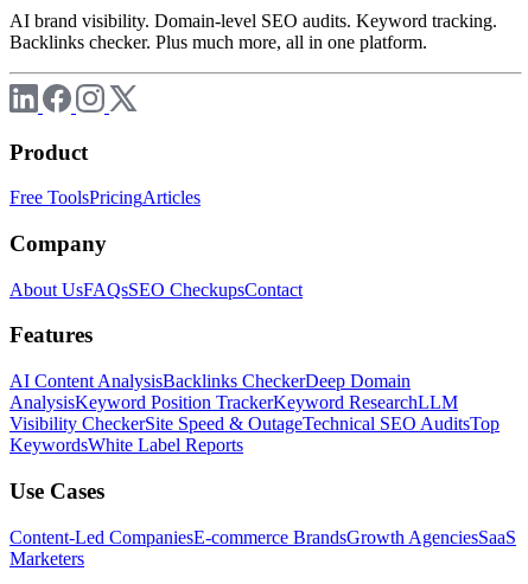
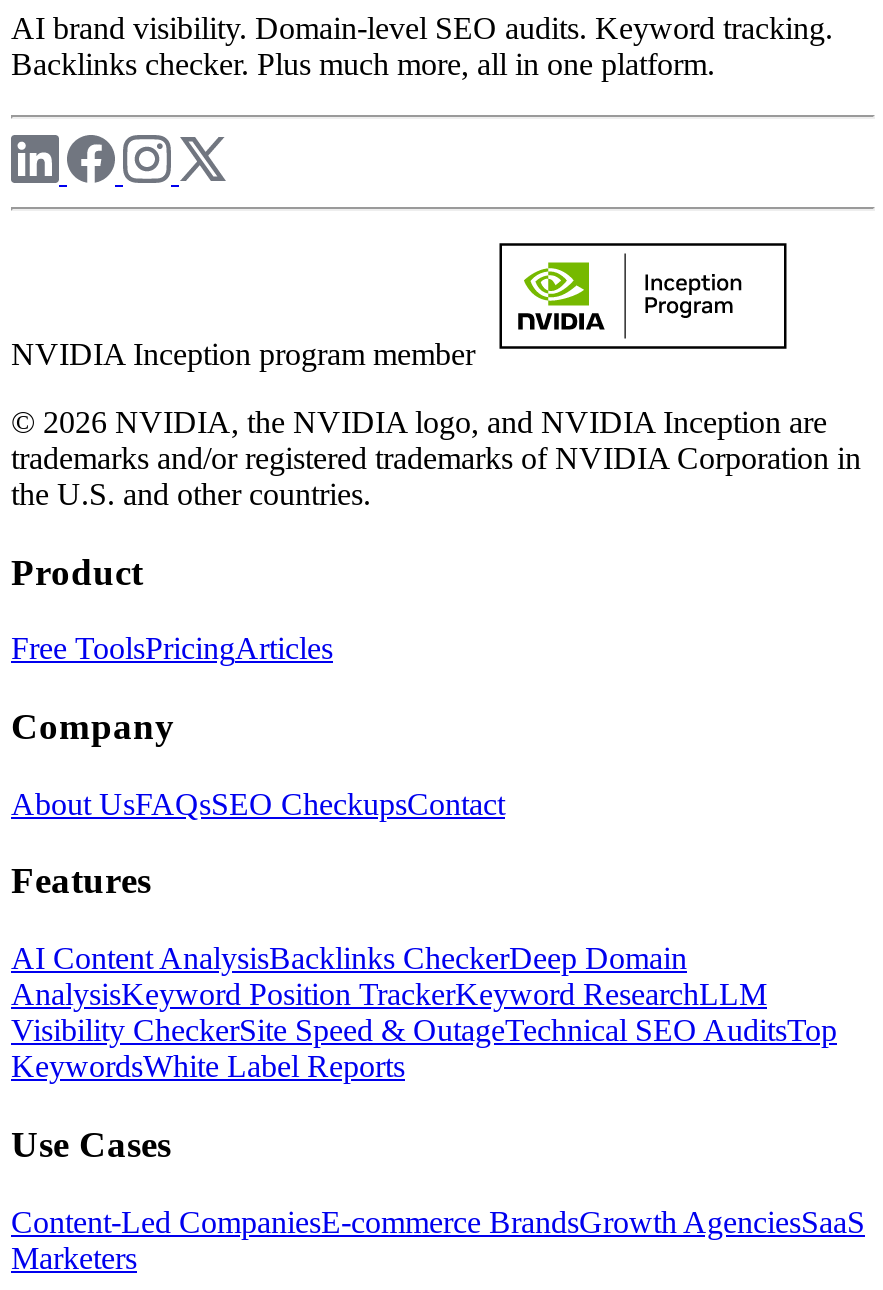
+ [image]
+ NVIDIA Inception program member
+ © 2026 NVIDIA, the NVIDIA logo, and NVIDIA Inception are
+ trademarks and/or registered trademarks of NVIDIA Corporation in
+ the U.S. and other countries.
